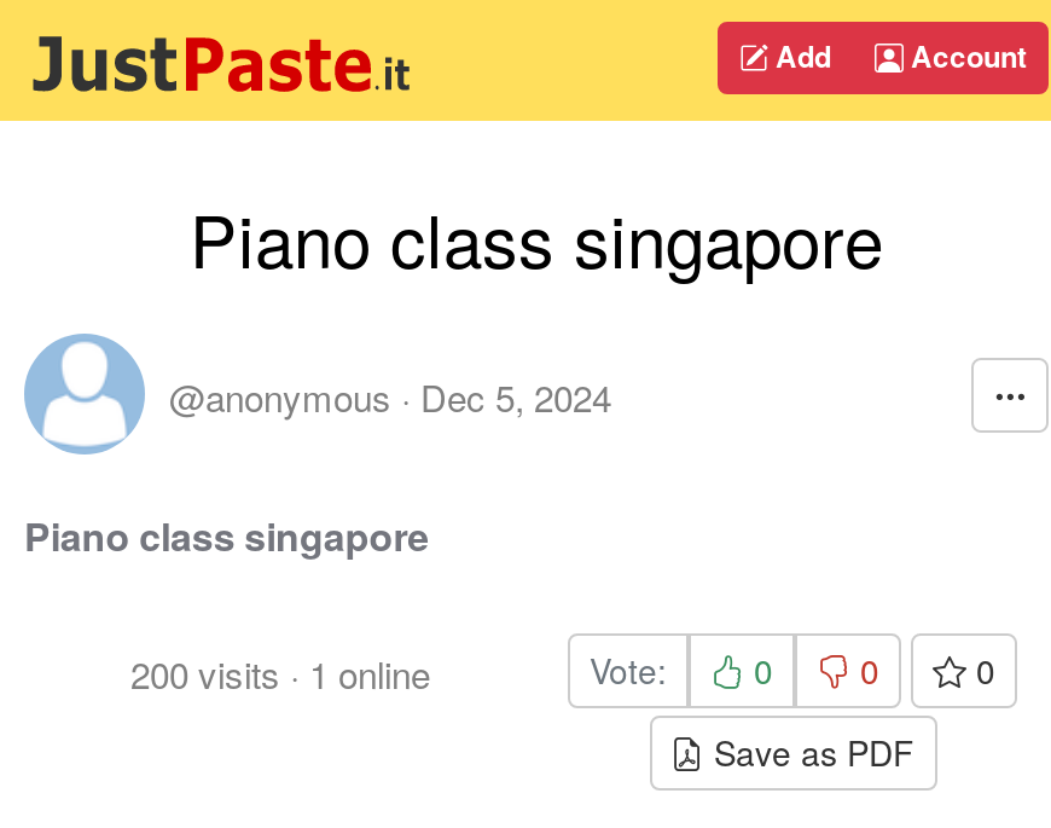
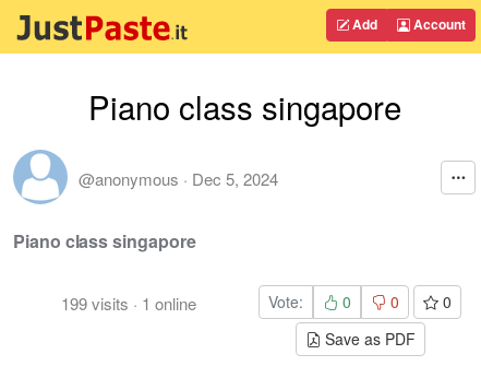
- 200 visits · 1 online
+ 199 visits · 1 online
